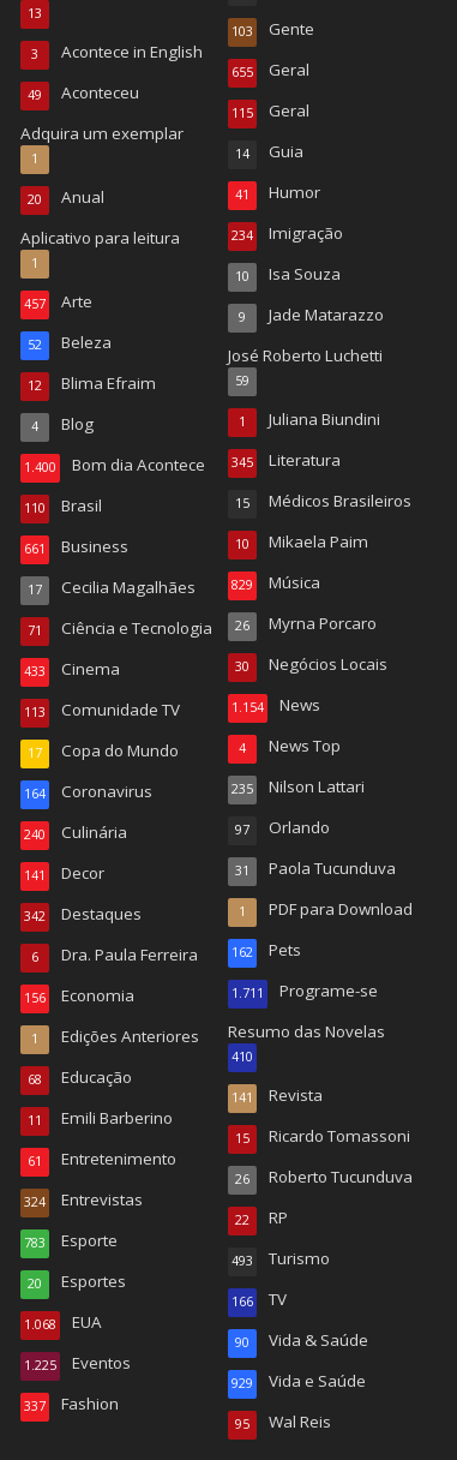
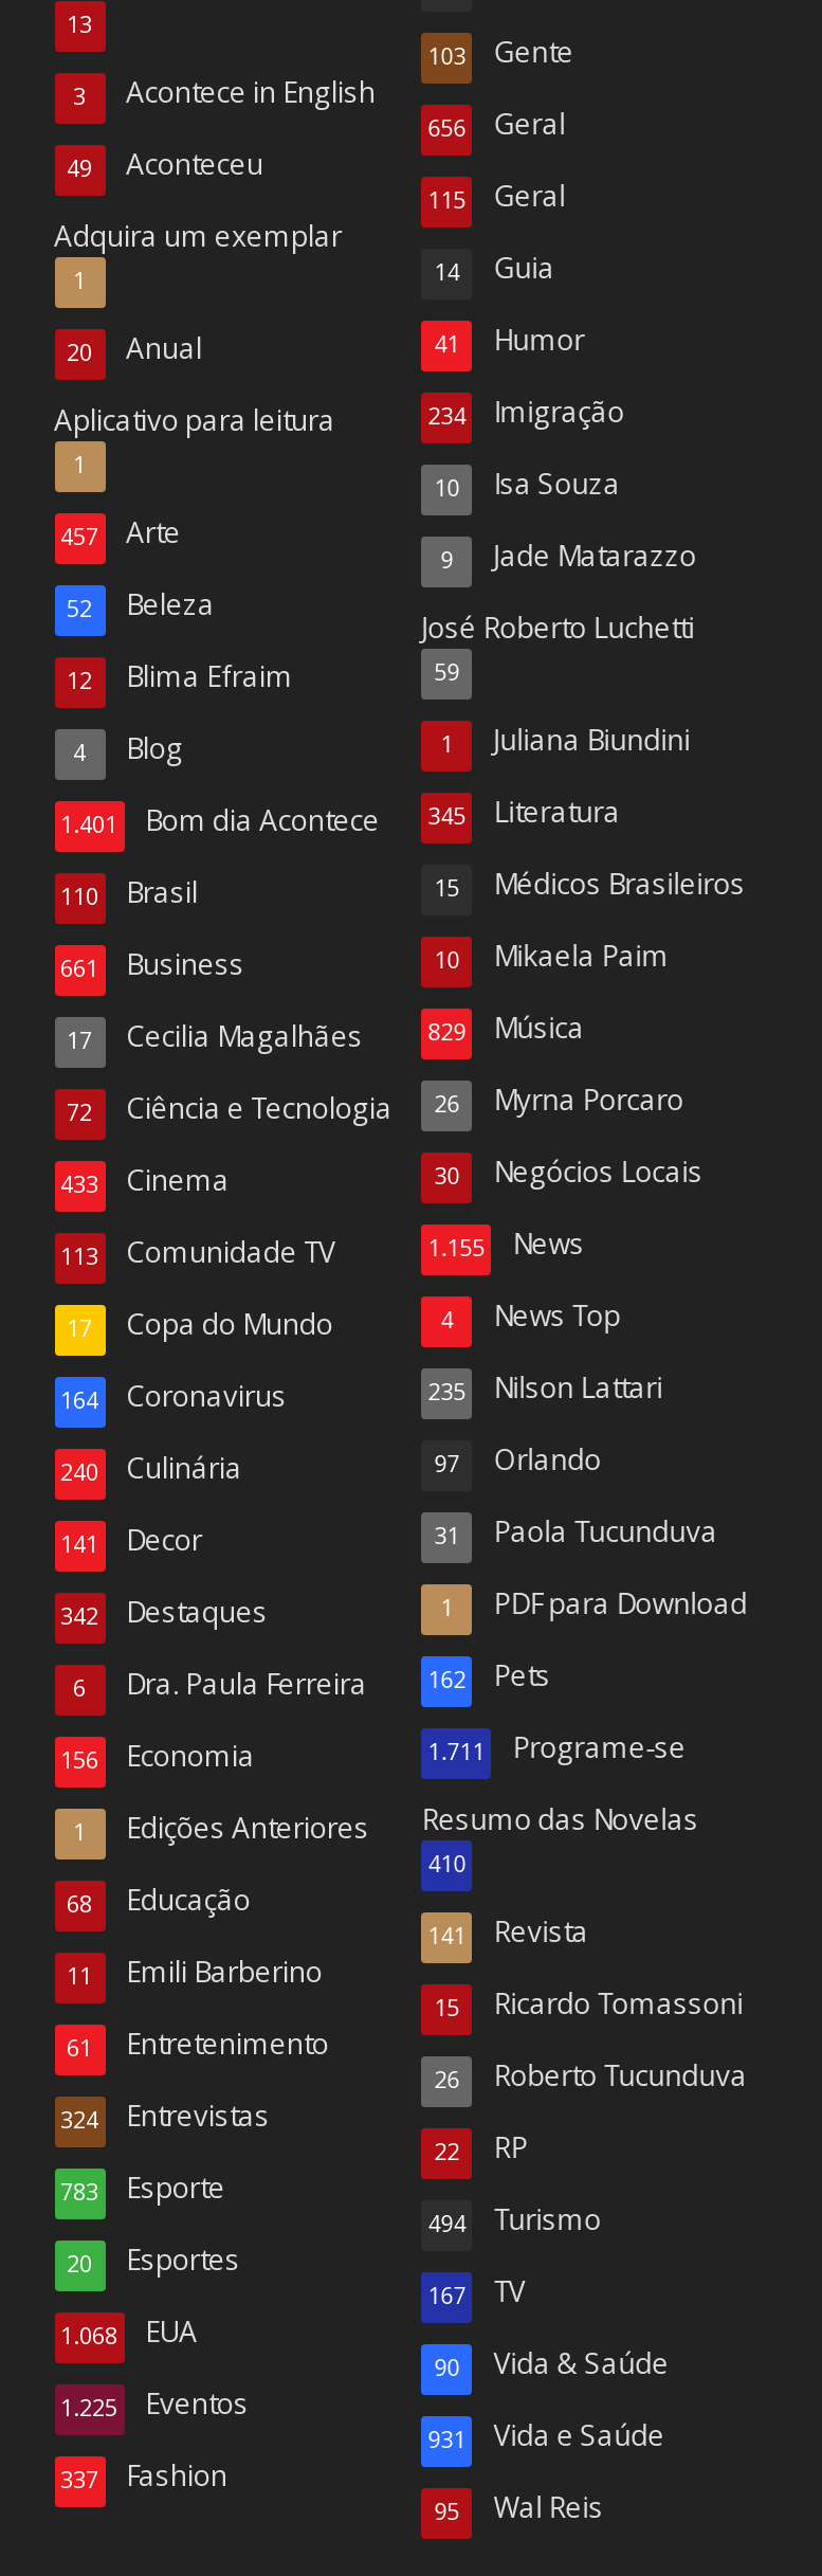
- 655 Geral
+ 656 Geral

- 1.400 Bom dia Acontece 345 Literatura
+ 1.401 Bom dia Acontece 345 Literatura

- 71 Ciência e Tecnologia 26 Myrna Porcaro
+ 72 Ciência e Tecnologia 26 Myrna Porcaro

- 1.154 News
+ 1.155 News

- 493 Turismo
+ 494 Turismo

- 166 TV
+ 167 TV

- 929 Vida e Saúde
+ 931 Vida e Saúde
